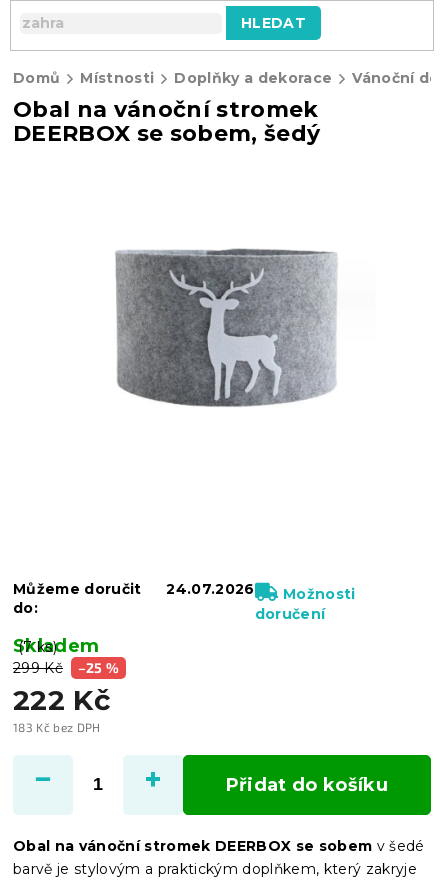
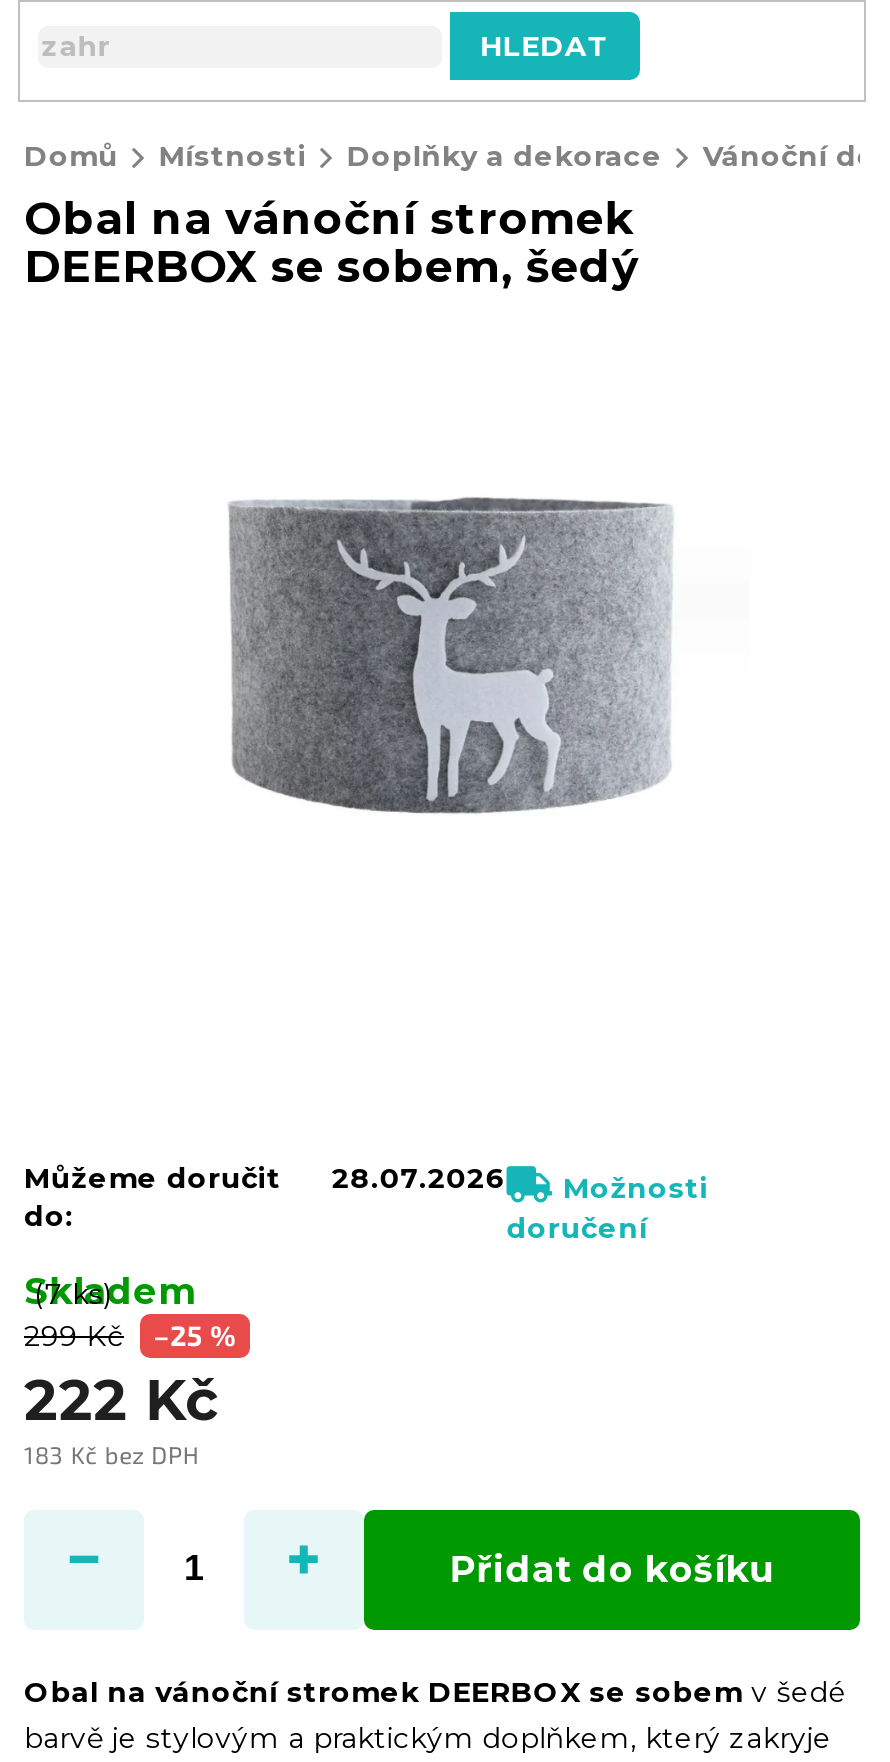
- Můžeme doručit 24.07.2026 Možnosti
+ Můžeme doručit 28.07.2026 Možnosti
